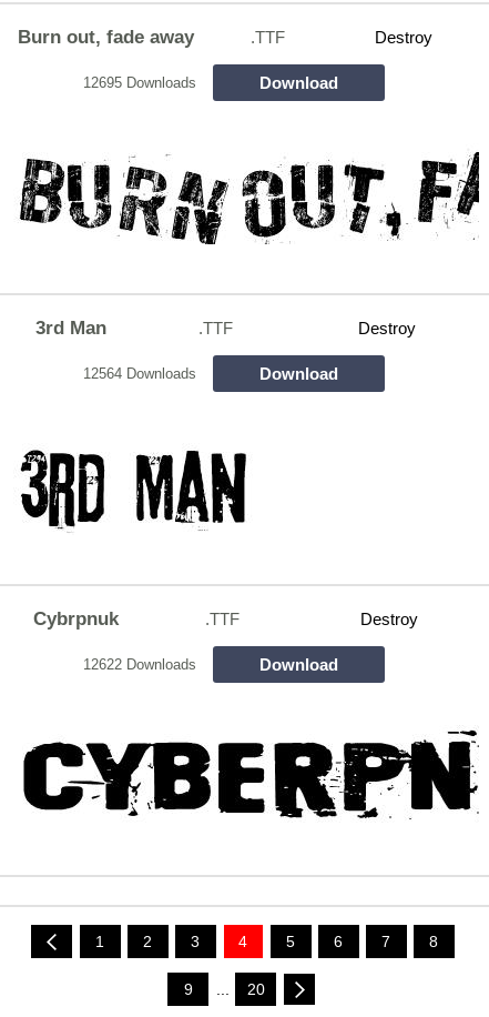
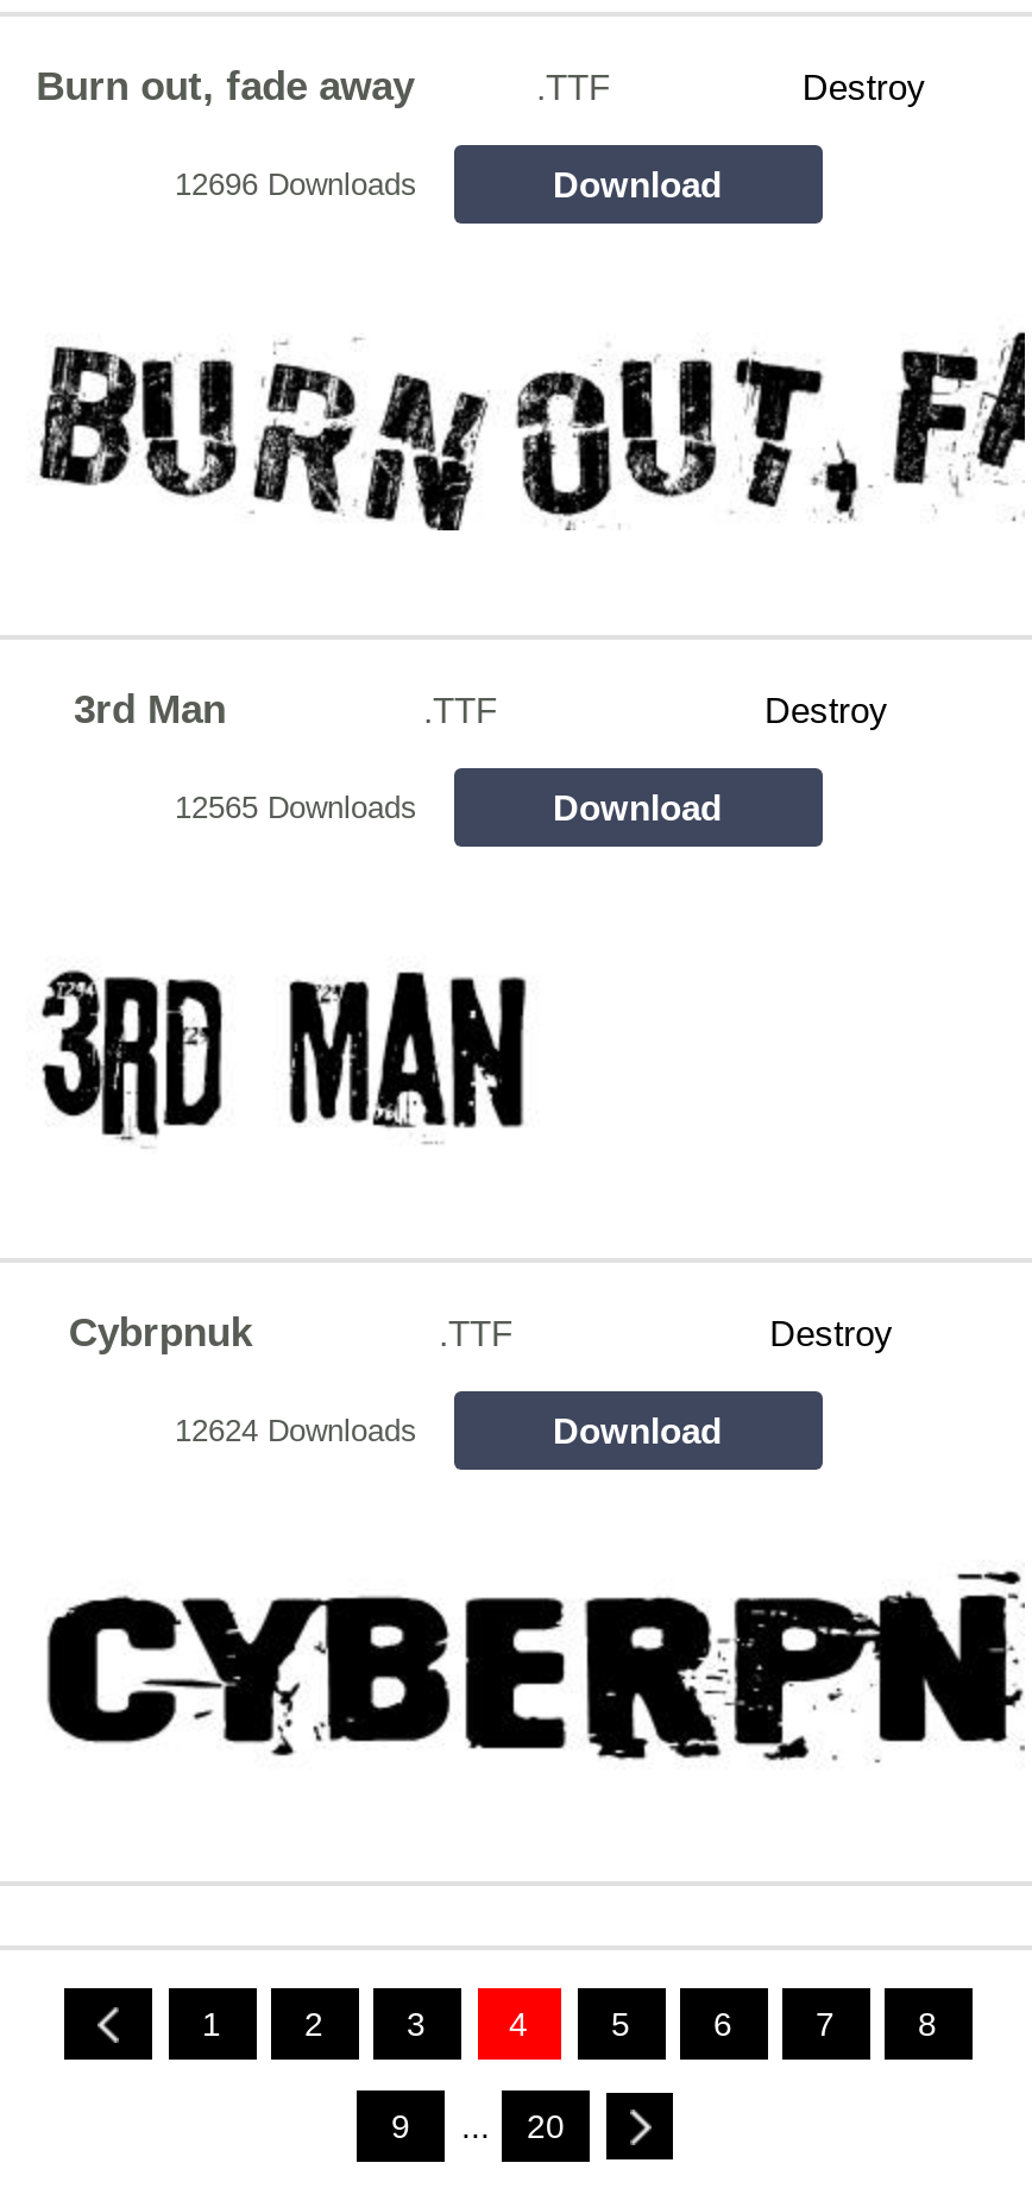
- 12695 Downloads
+ 12696 Downloads

- 12564 Downloads
+ 12565 Downloads

- 12622 Downloads
+ 12624 Downloads
